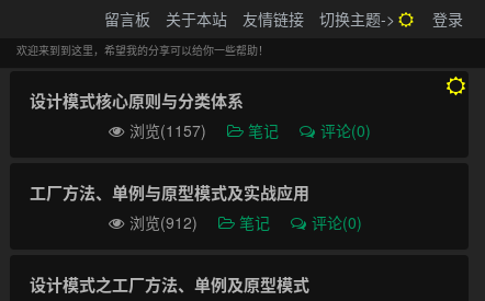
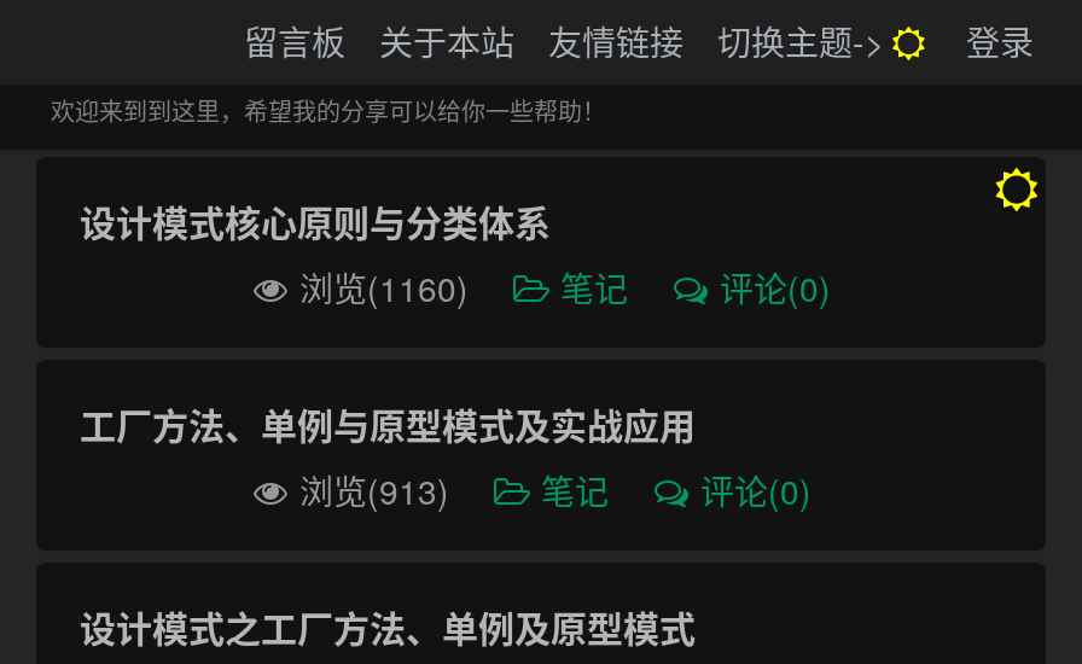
- 浏览(1157) 笔记 评论(0)
+ 浏览(1160) 笔记 评论(0)

- 浏览(912) 笔记 评论(0)
+ 浏览(913) 笔记 评论(0)
